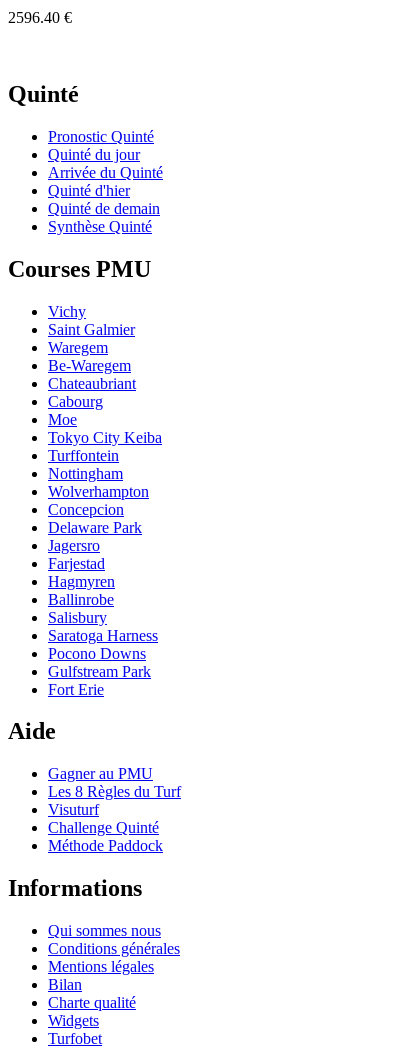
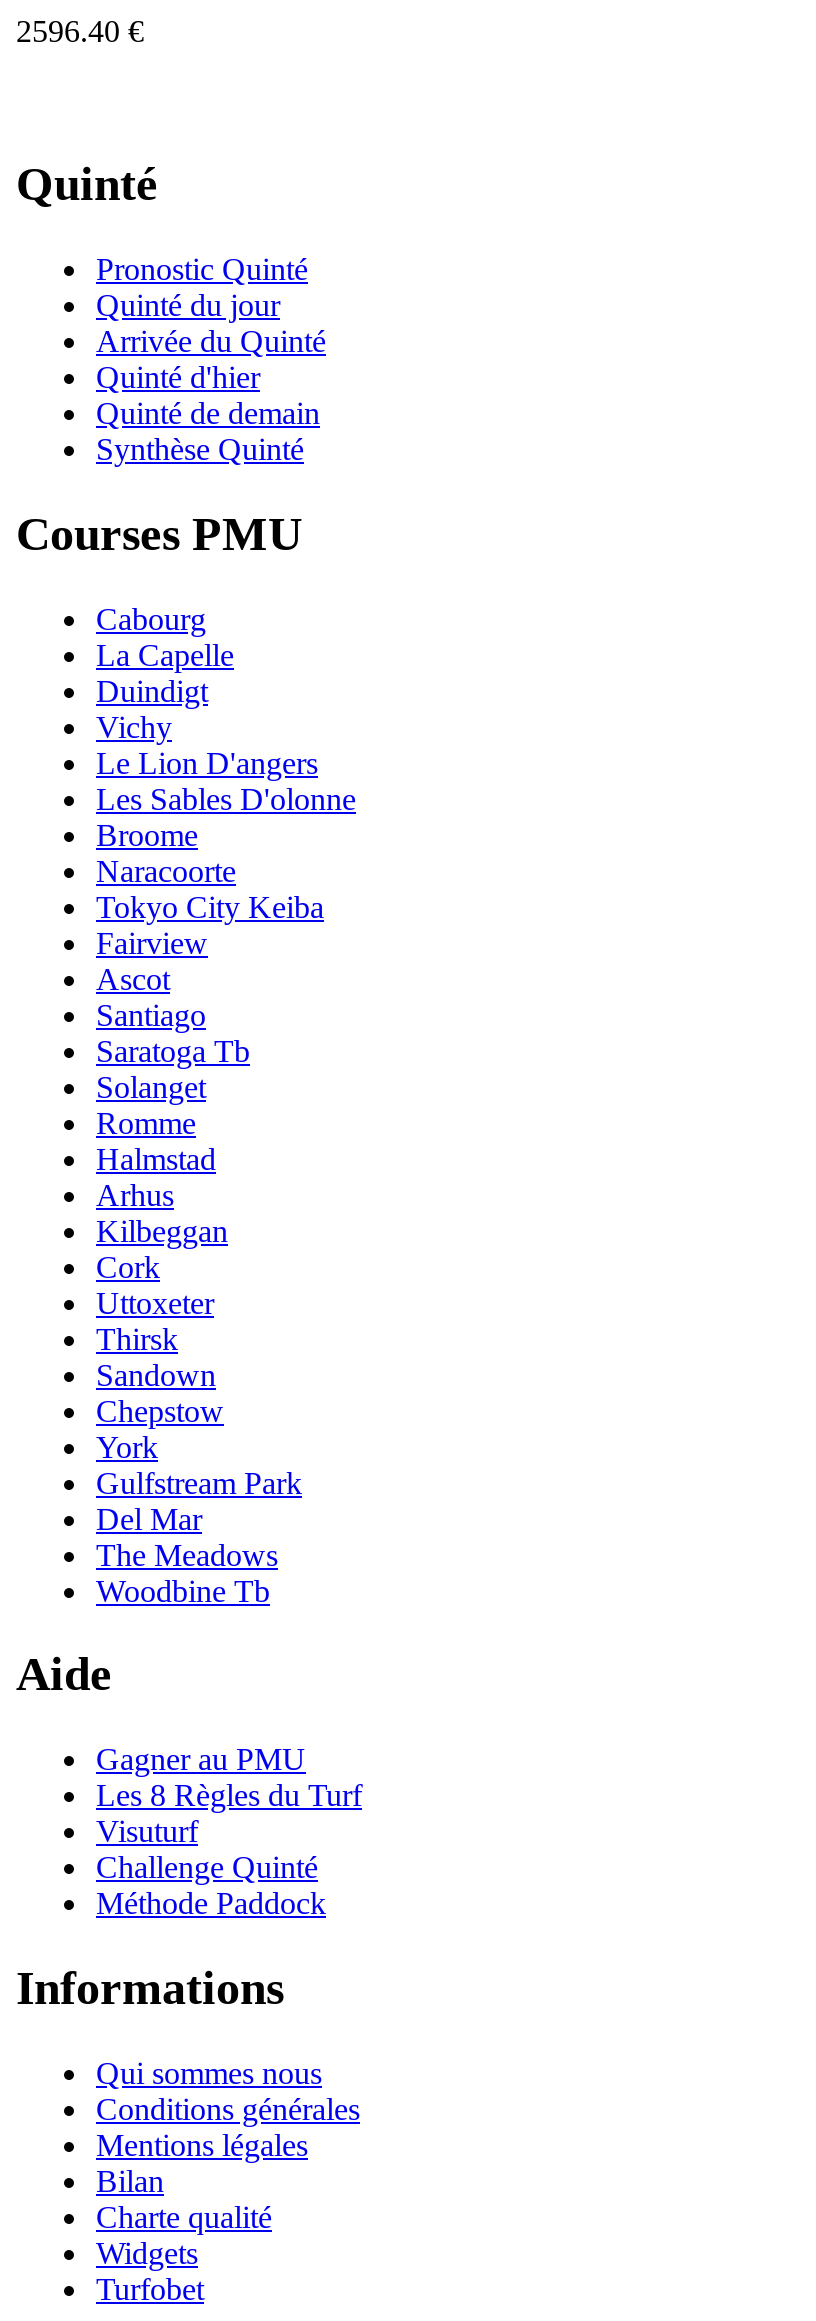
+ Cabourg
+ La Capelle
+ Duindigt

- Saint Galmier
- Waregem
- Be-Waregem
- Chateaubriant
- Cabourg
- Moe
+ Le Lion D'angers
+ Les Sables D'olonne
+ Broome
+ Naracoorte

- Turffontein
- Nottingham
- Wolverhampton
- Concepcion
- Delaware Park
- Jagersro
- Farjestad
- Hagmyren
- Ballinrobe
- Salisbury
- Saratoga Harness
- Pocono Downs
+ Fairview
+ Ascot
+ Santiago
+ Saratoga Tb
+ Solanget
+ Romme
+ Halmstad
+ Arhus
+ Kilbeggan
+ Cork
+ Uttoxeter
+ Thirsk
+ Sandown
+ Chepstow
+ York

- Fort Erie
+ Del Mar
+ The Meadows
+ Woodbine Tb
